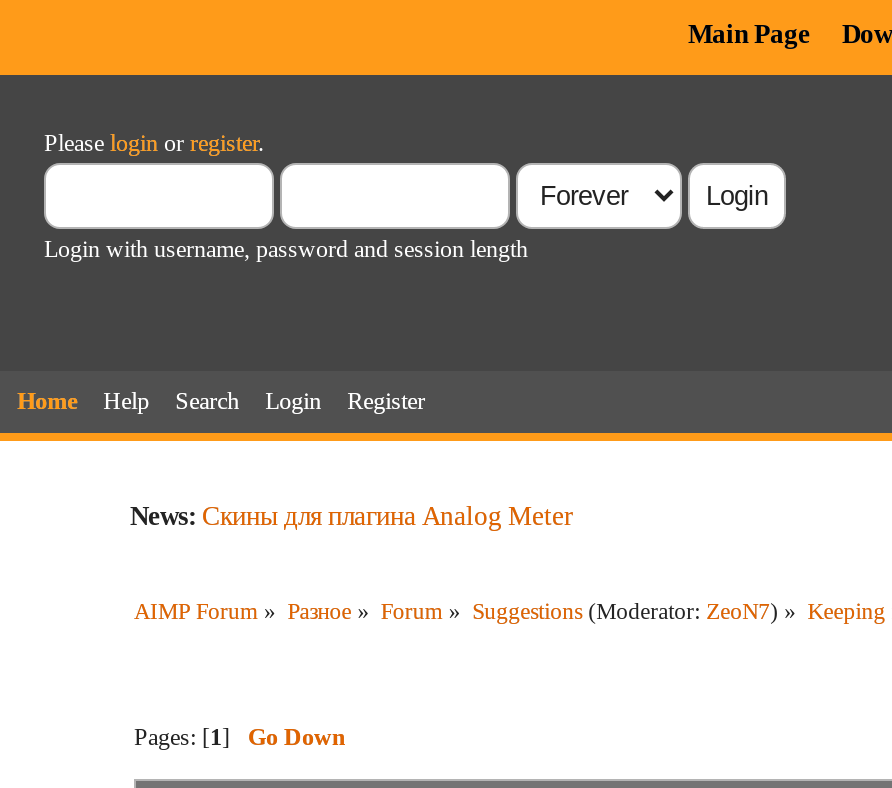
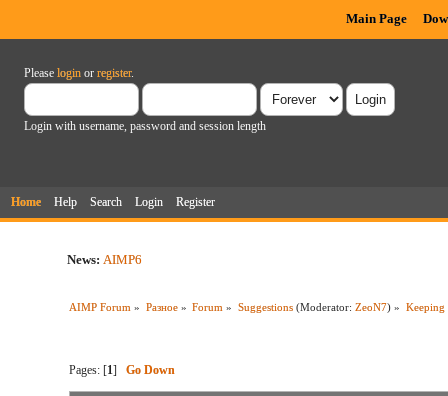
- News: Скины для плагина Analog Meter
+ News: AIMP6
